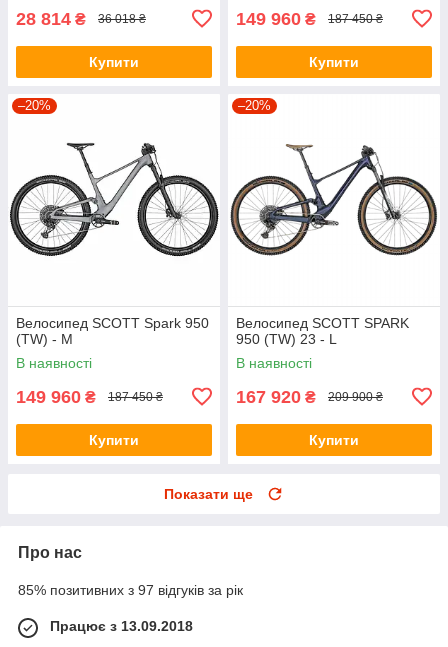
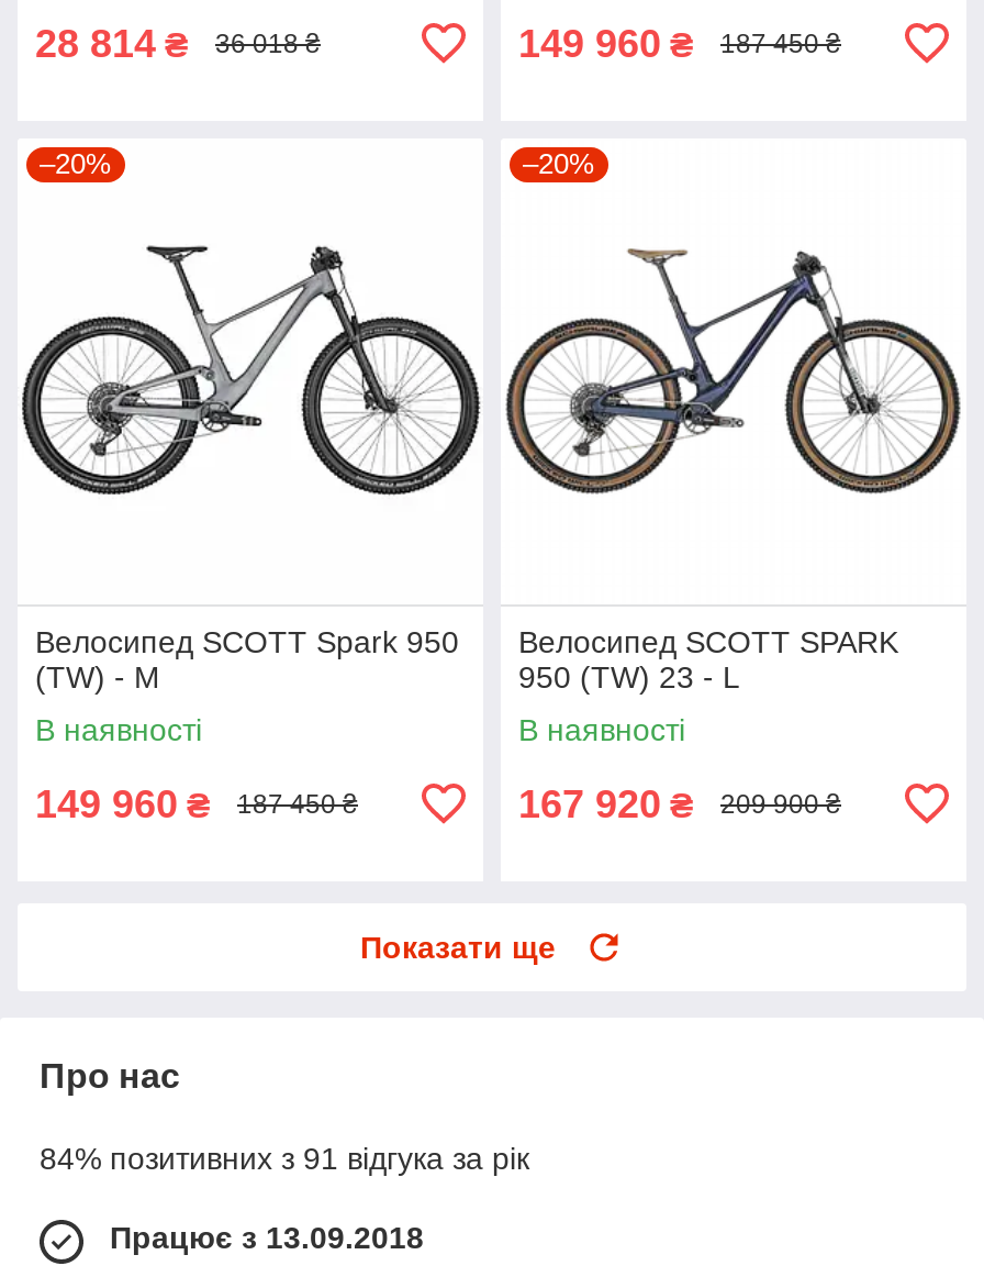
- Купити

- Купити

- Купити

- Купити

- 85% позитивних з 97 відгуків за рік
+ 84% позитивних з 91 відгука за рік
